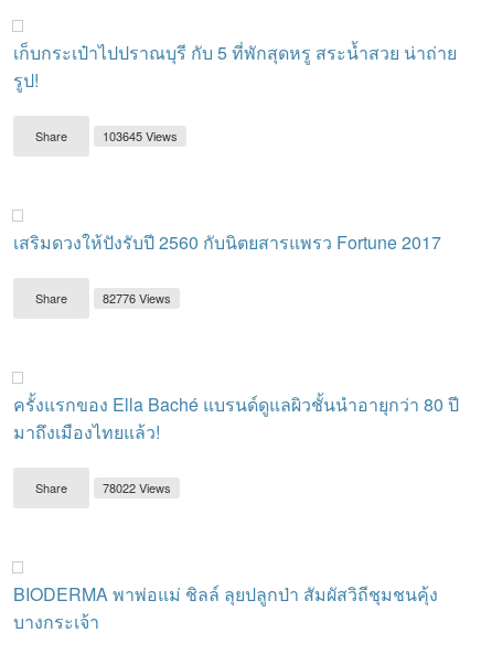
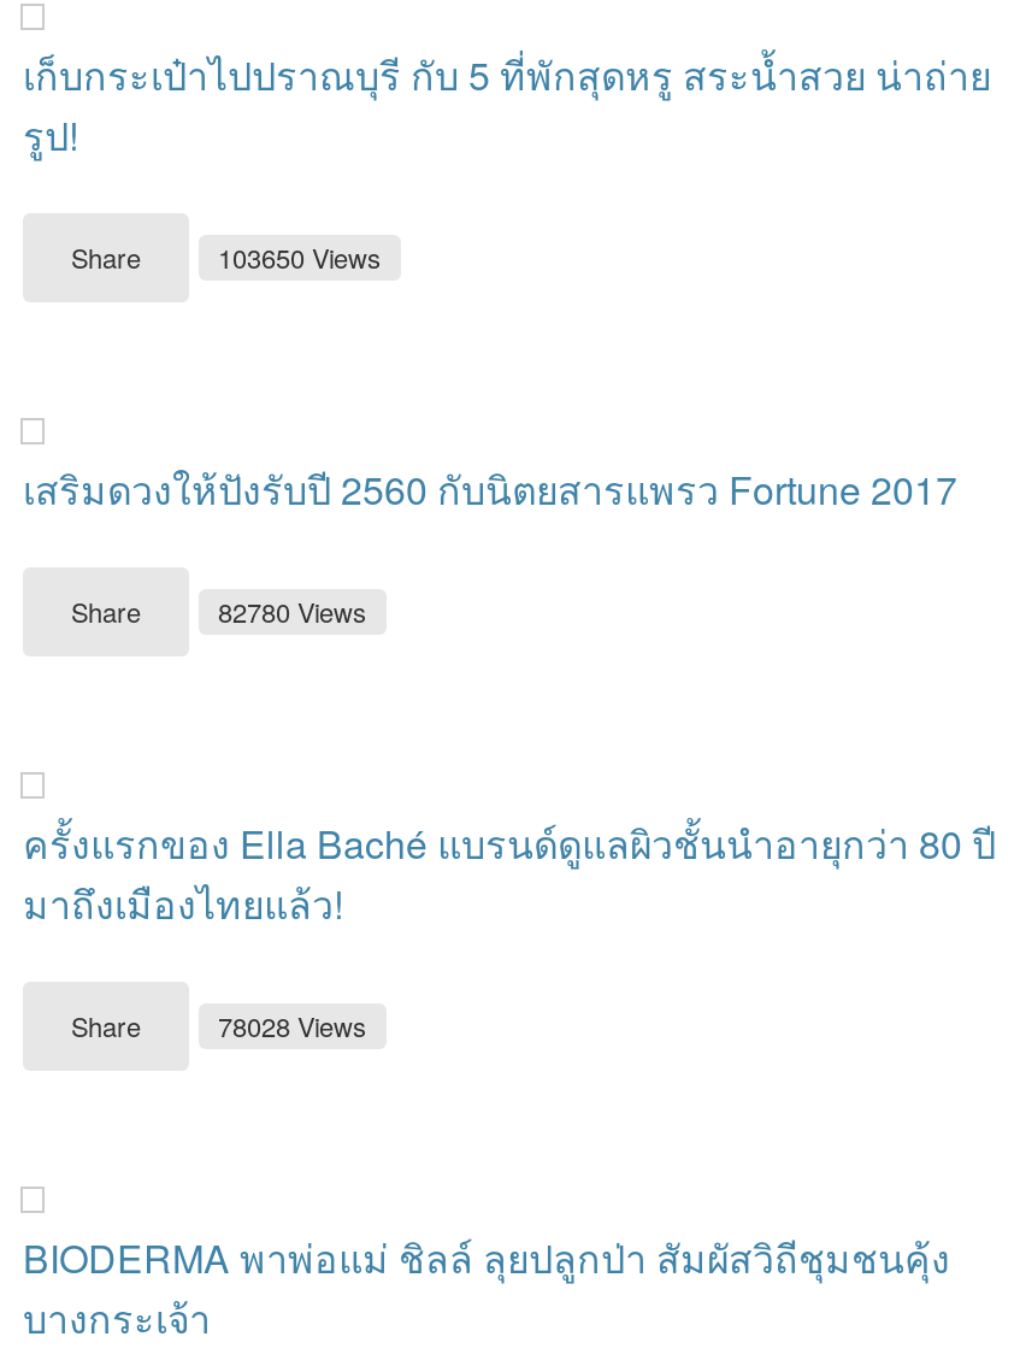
- 103645 Views
+ 103650 Views

- Share 82776 Views
+ Share 82780 Views

- Share 78022 Views
+ Share 78028 Views
